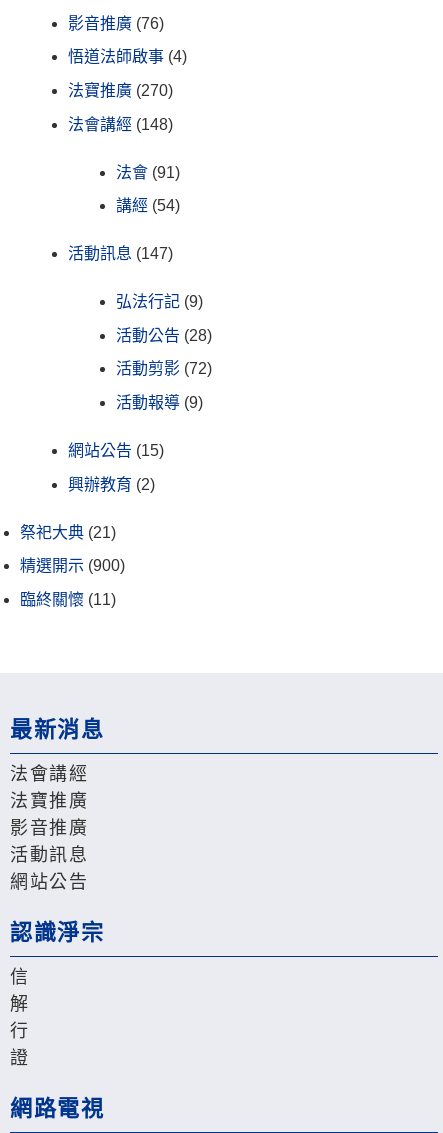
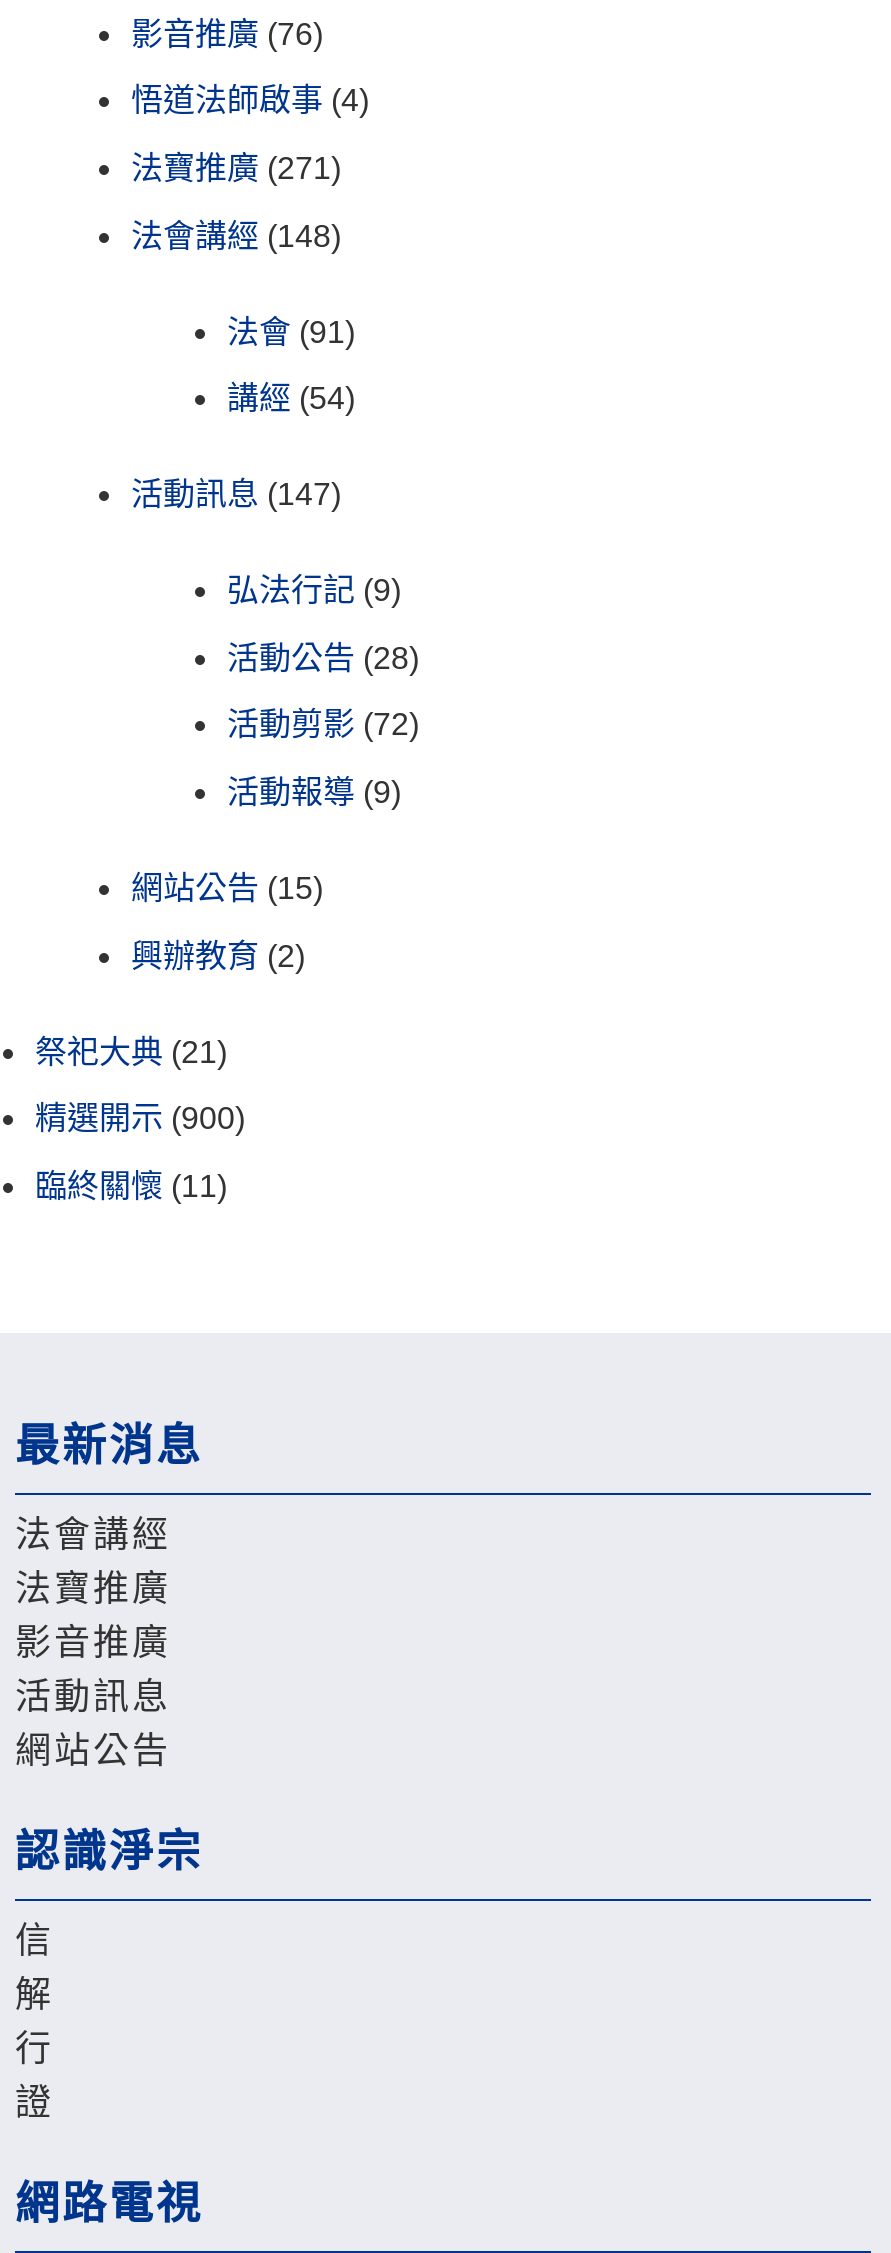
- 法寶推廣(270)
+ 法寶推廣(271)
